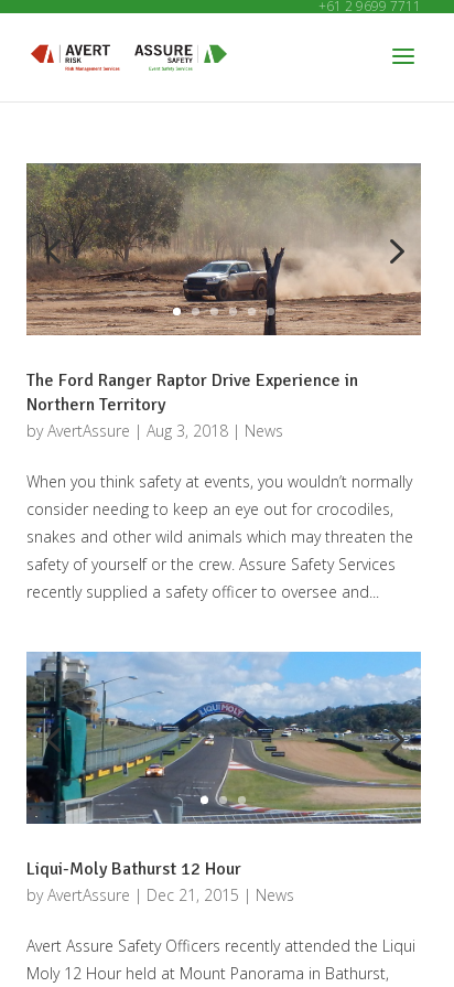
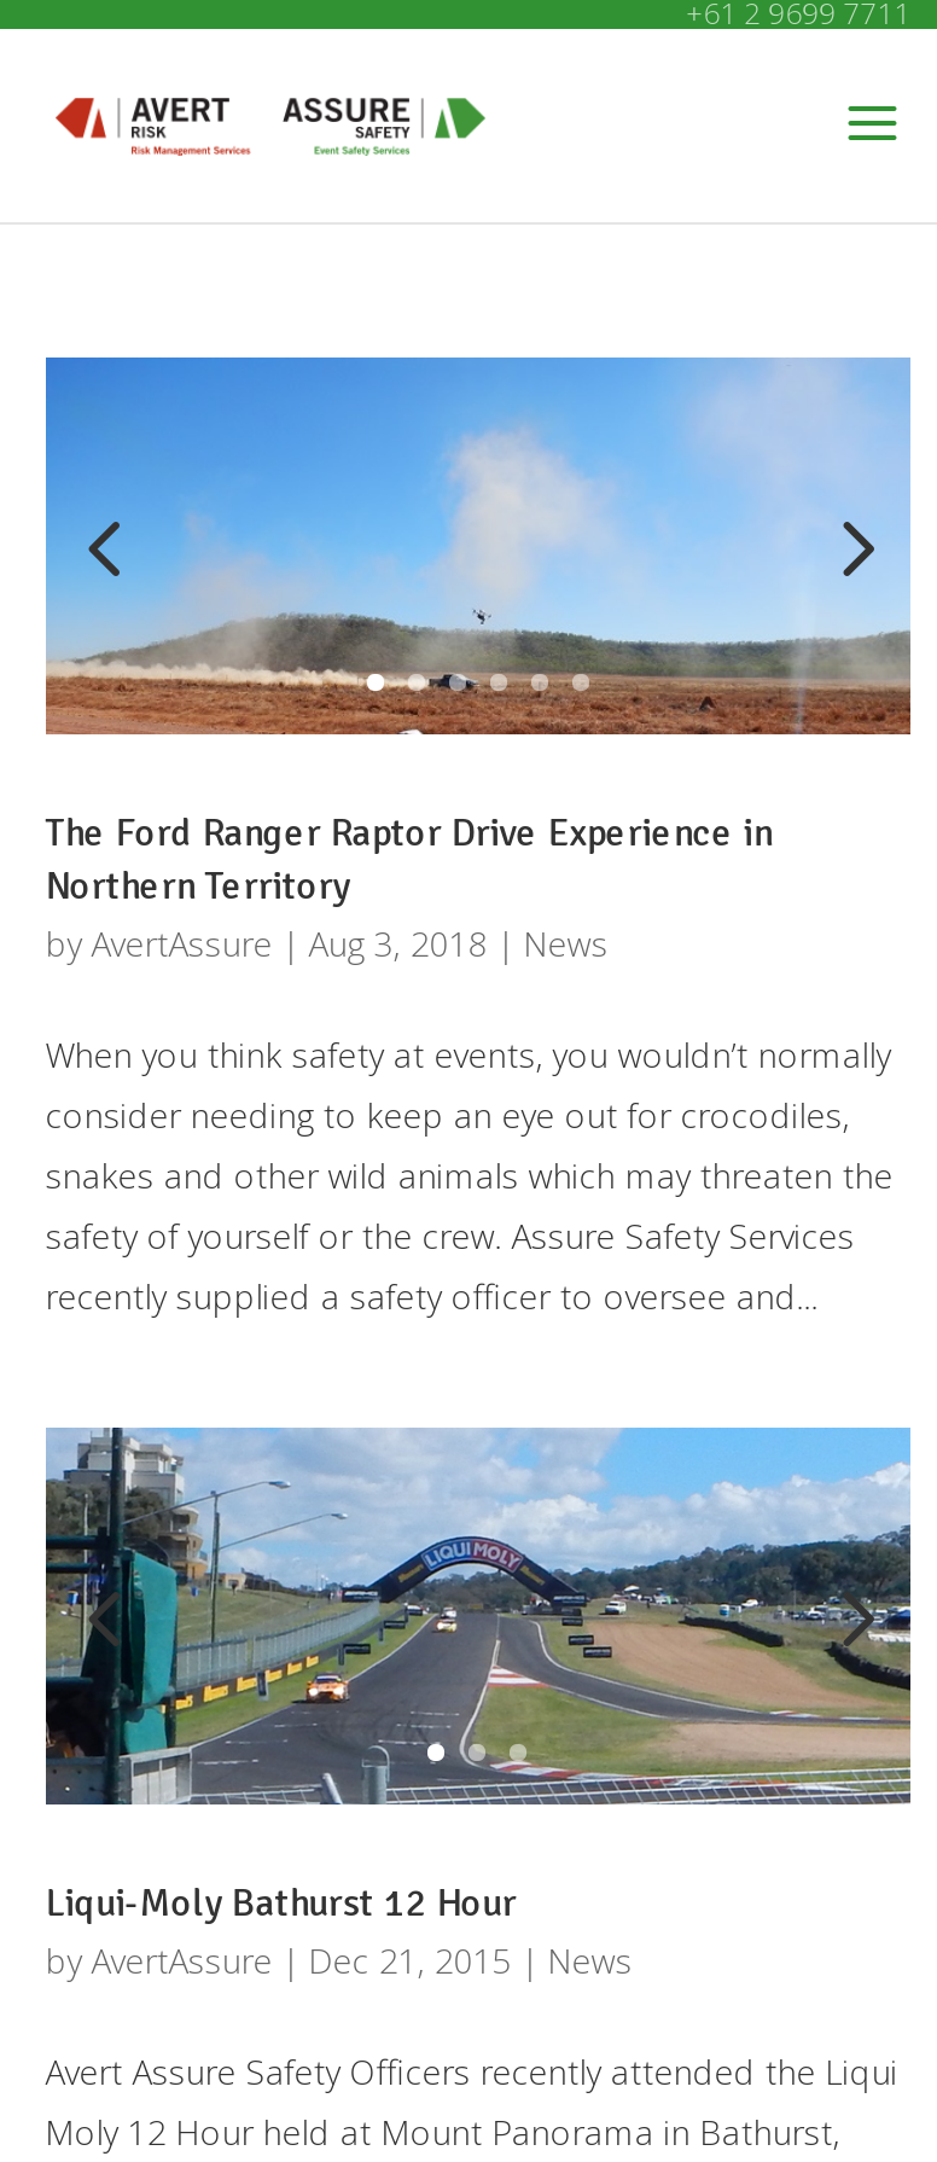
- [image]
+ [image]
